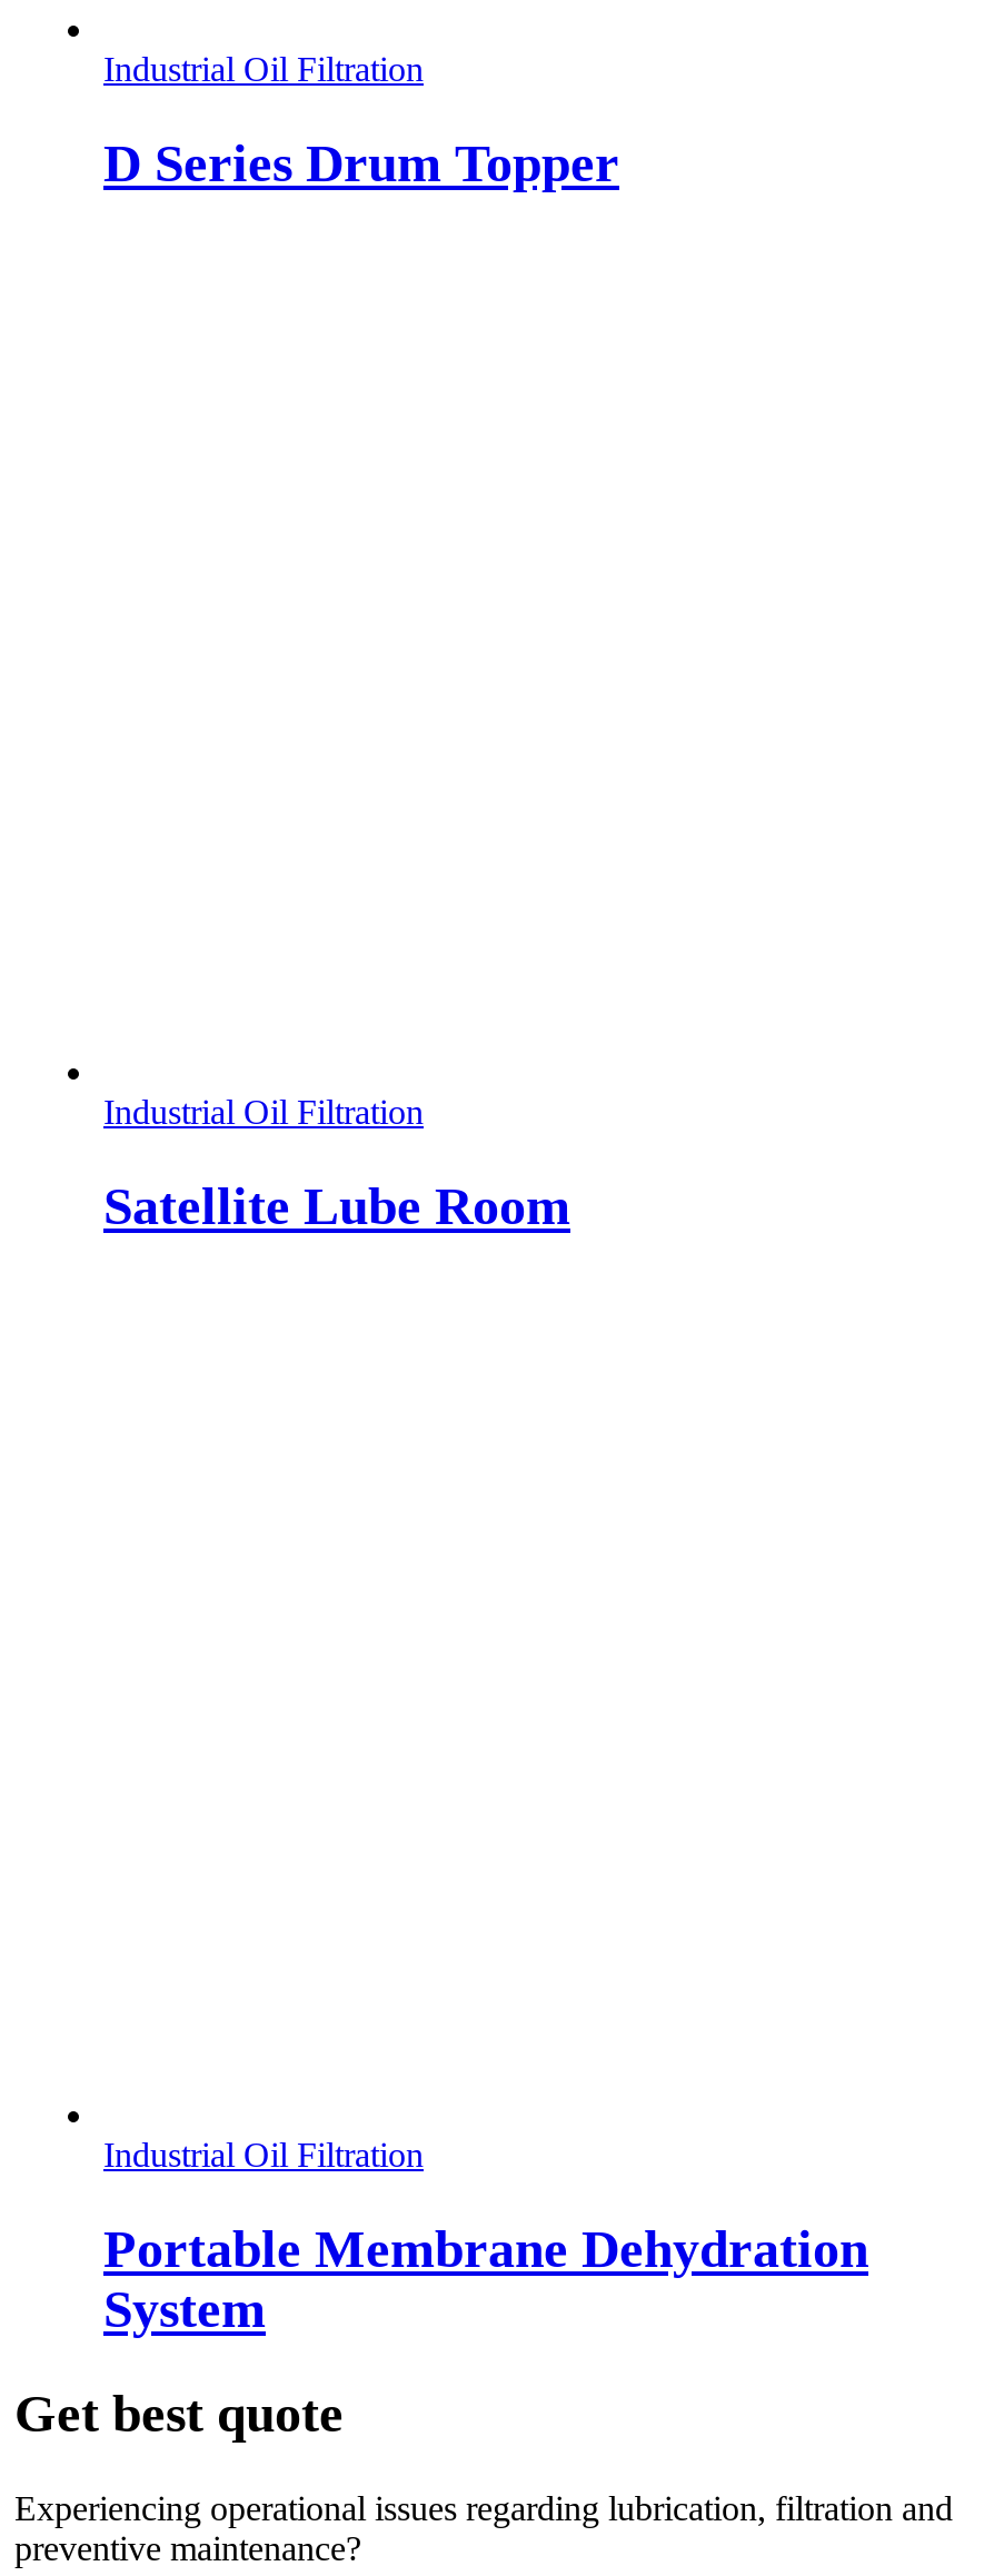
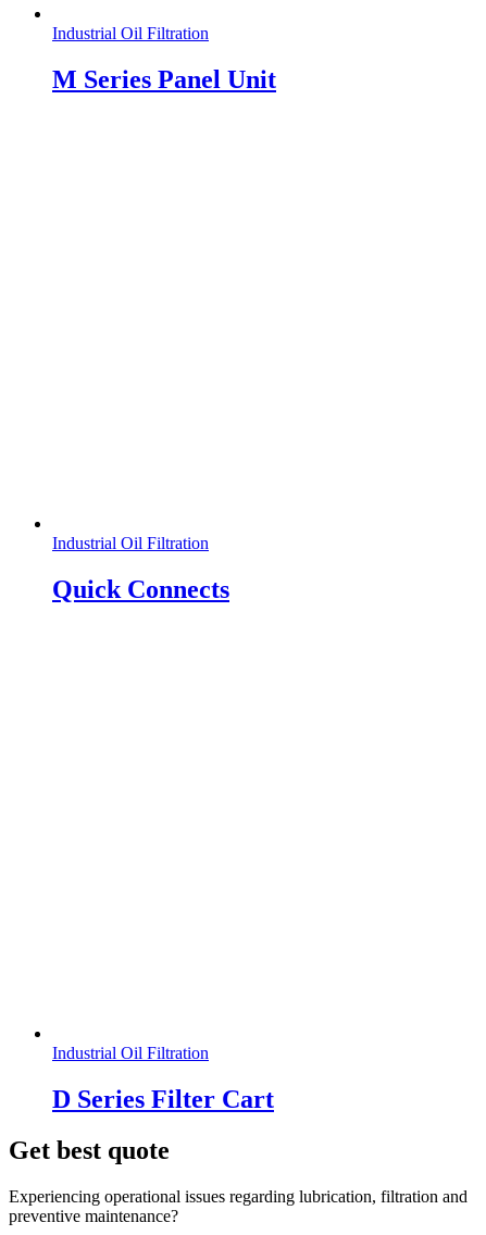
- D Series Drum Topper
+ M Series Panel Unit

- Satellite Lube Room
+ Quick Connects

- Portable Membrane Dehydration
- System
+ D Series Filter Cart
